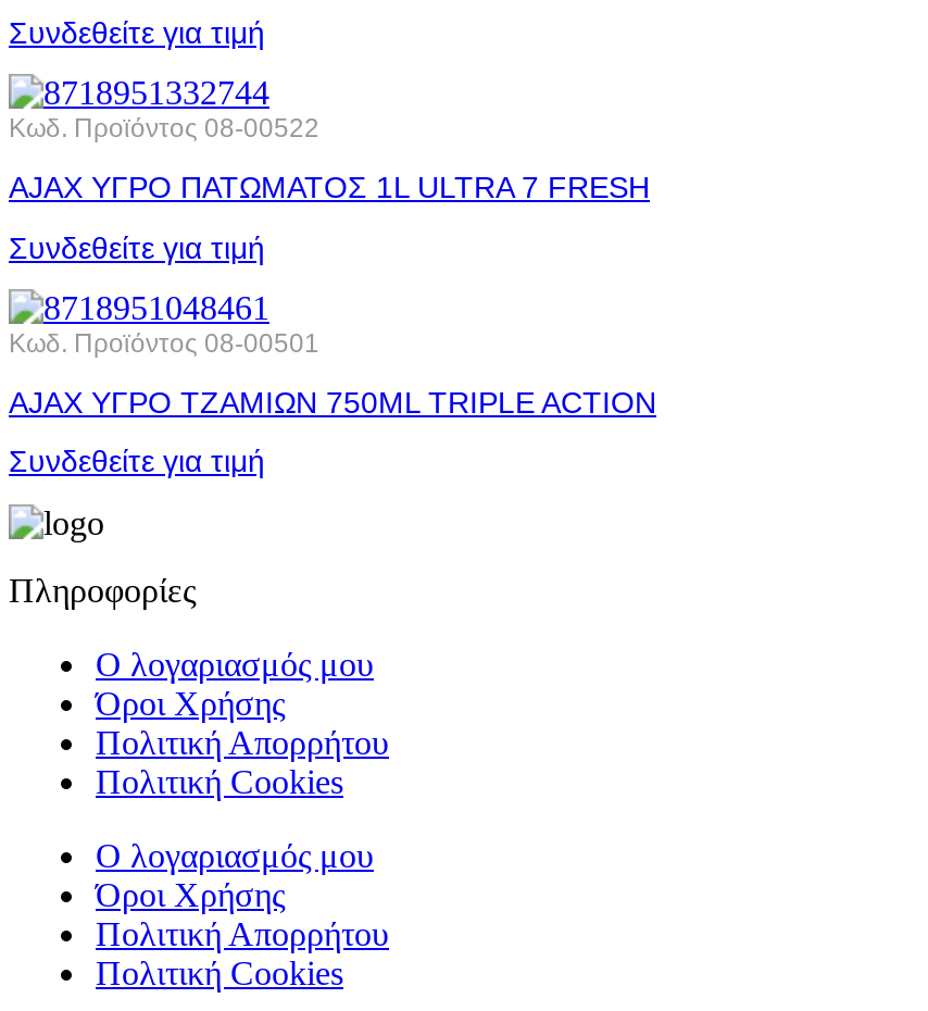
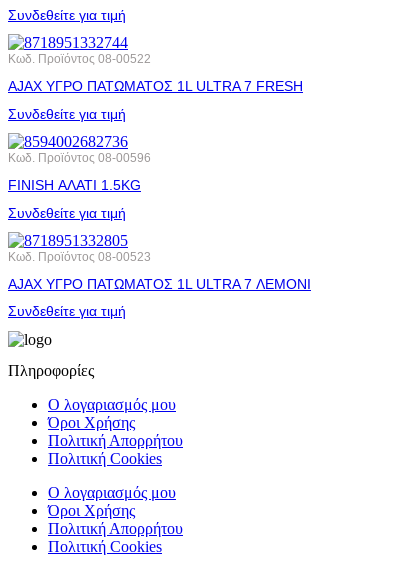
- Κωδ. Προϊόντος 08-00501
- AJAX ΥΓΡΟ ΤΖΑΜΙΩΝ 750ML TRIPLE ACTION
+ Κωδ. Προϊόντος 08-00596
+ FINISH ΑΛΑΤΙ 1.5KG
+ Συνδεθείτε για τιμή
+ Κωδ. Προϊόντος 08-00523
+ AJAX ΥΓΡΟ ΠΑΤΩΜΑΤΟΣ 1L ULTRA 7 ΛΕΜΟΝΙ
